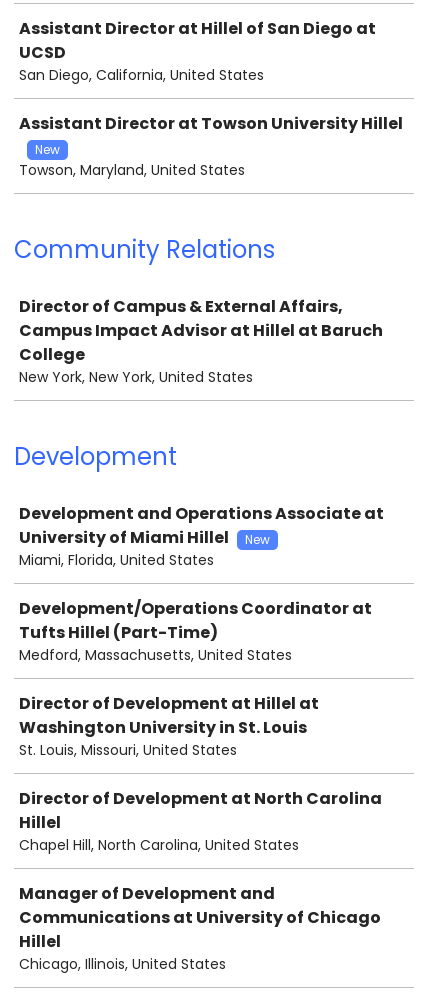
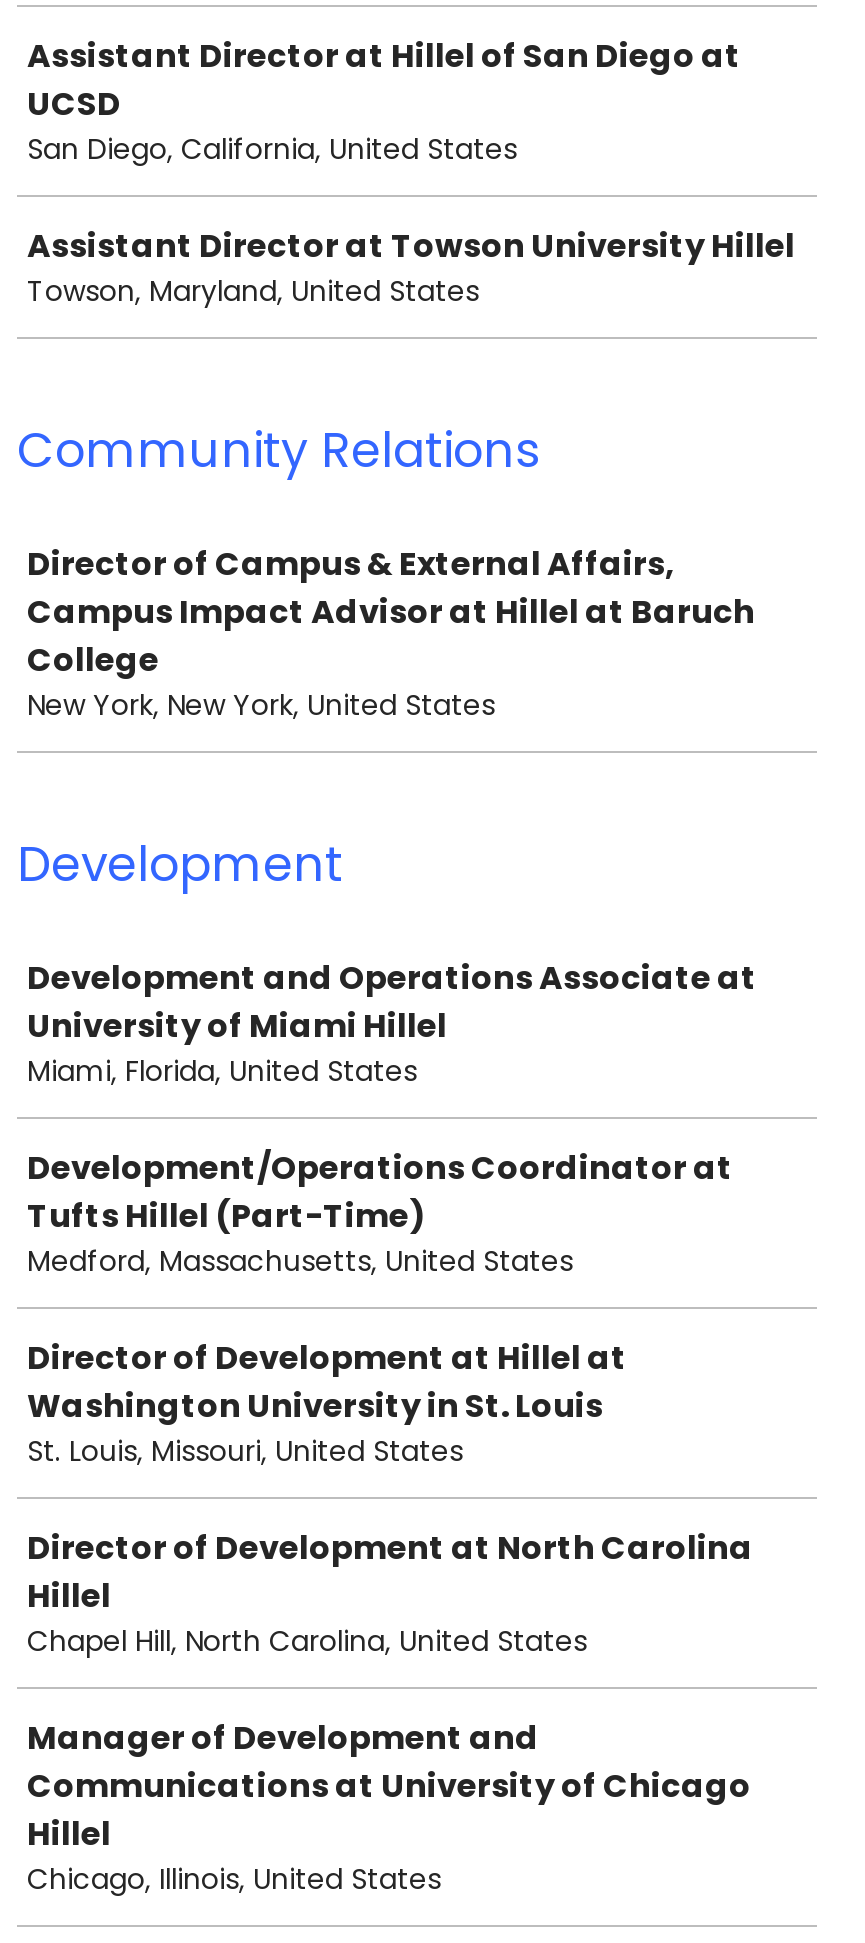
- New

- New
